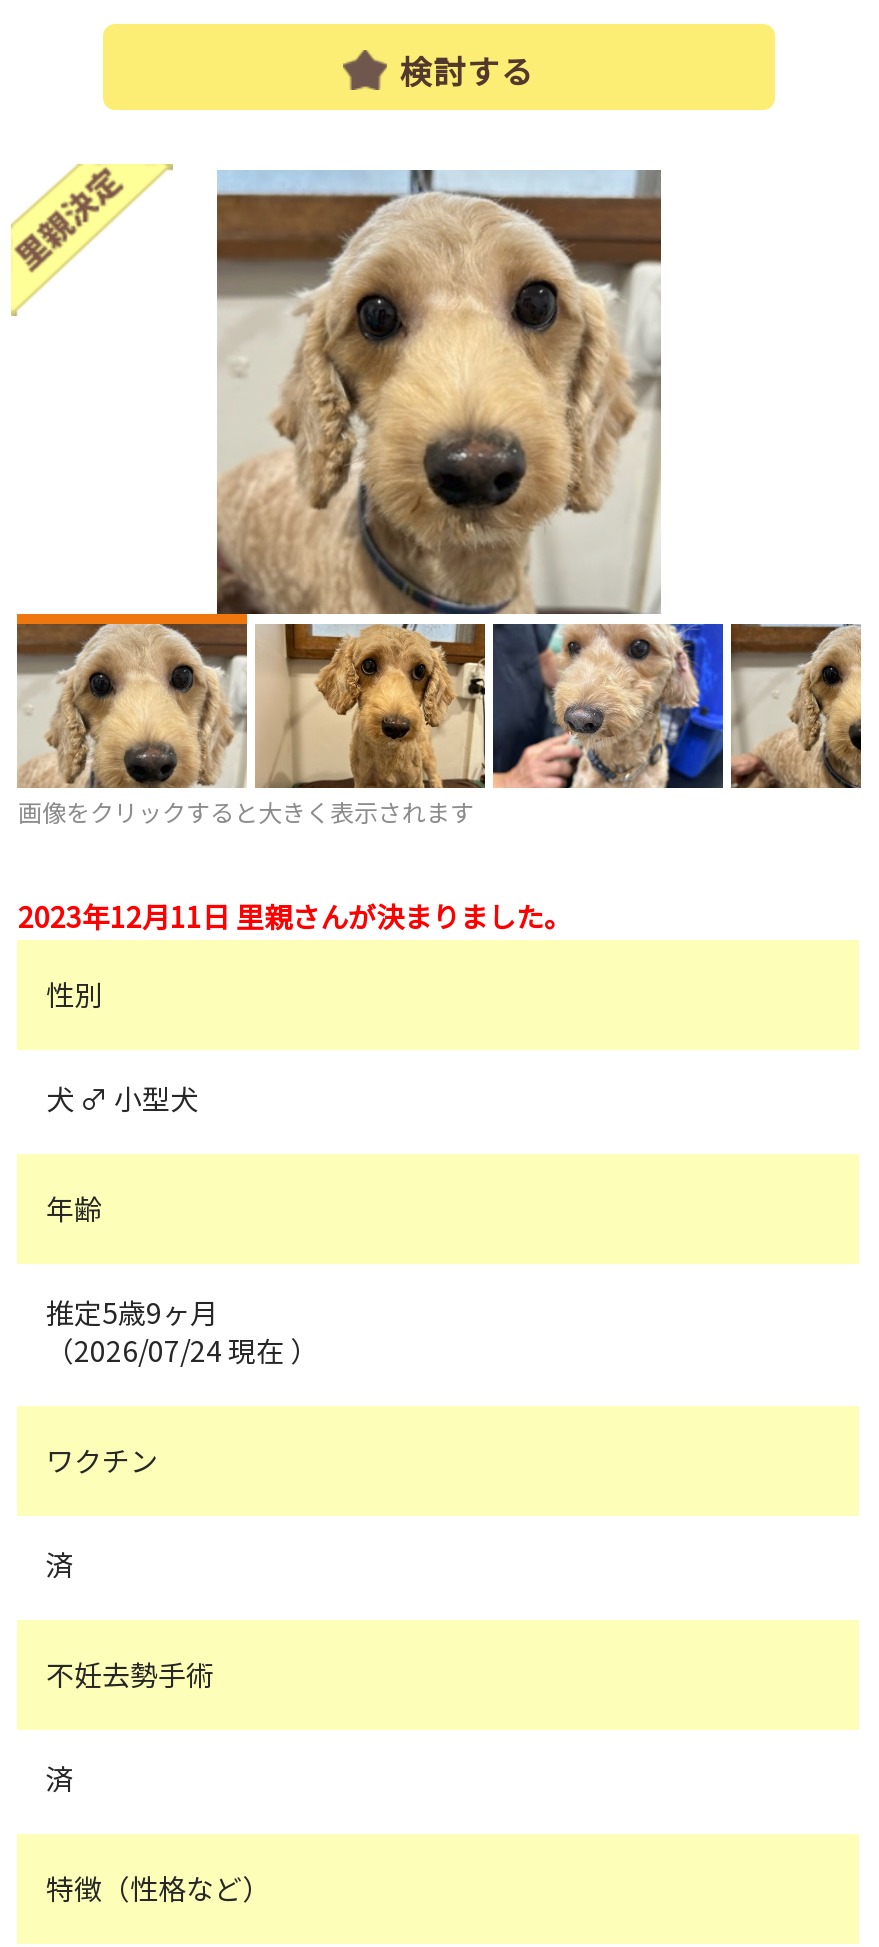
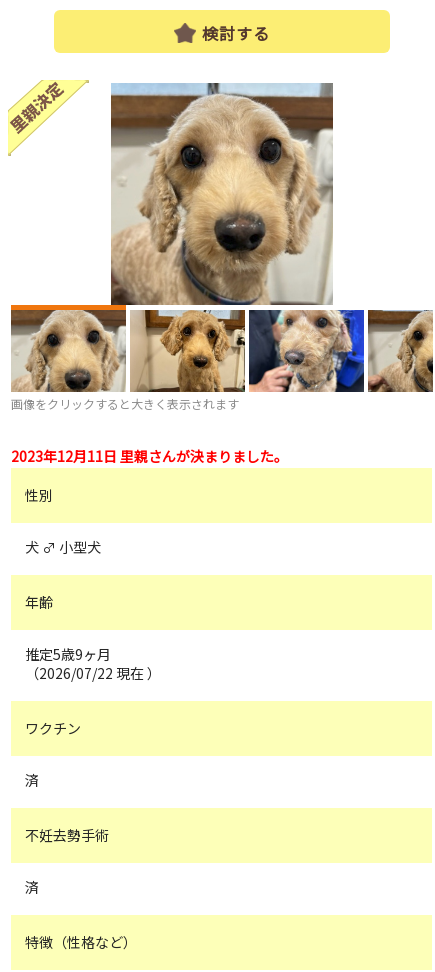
- （2026/07/24 現在 ）
+ （2026/07/22 現在 ）
